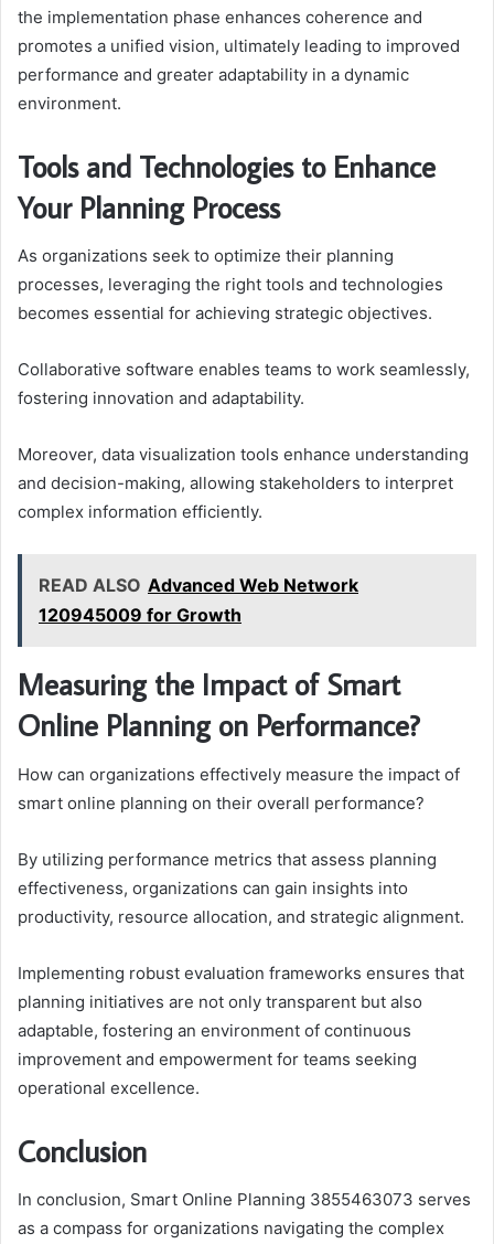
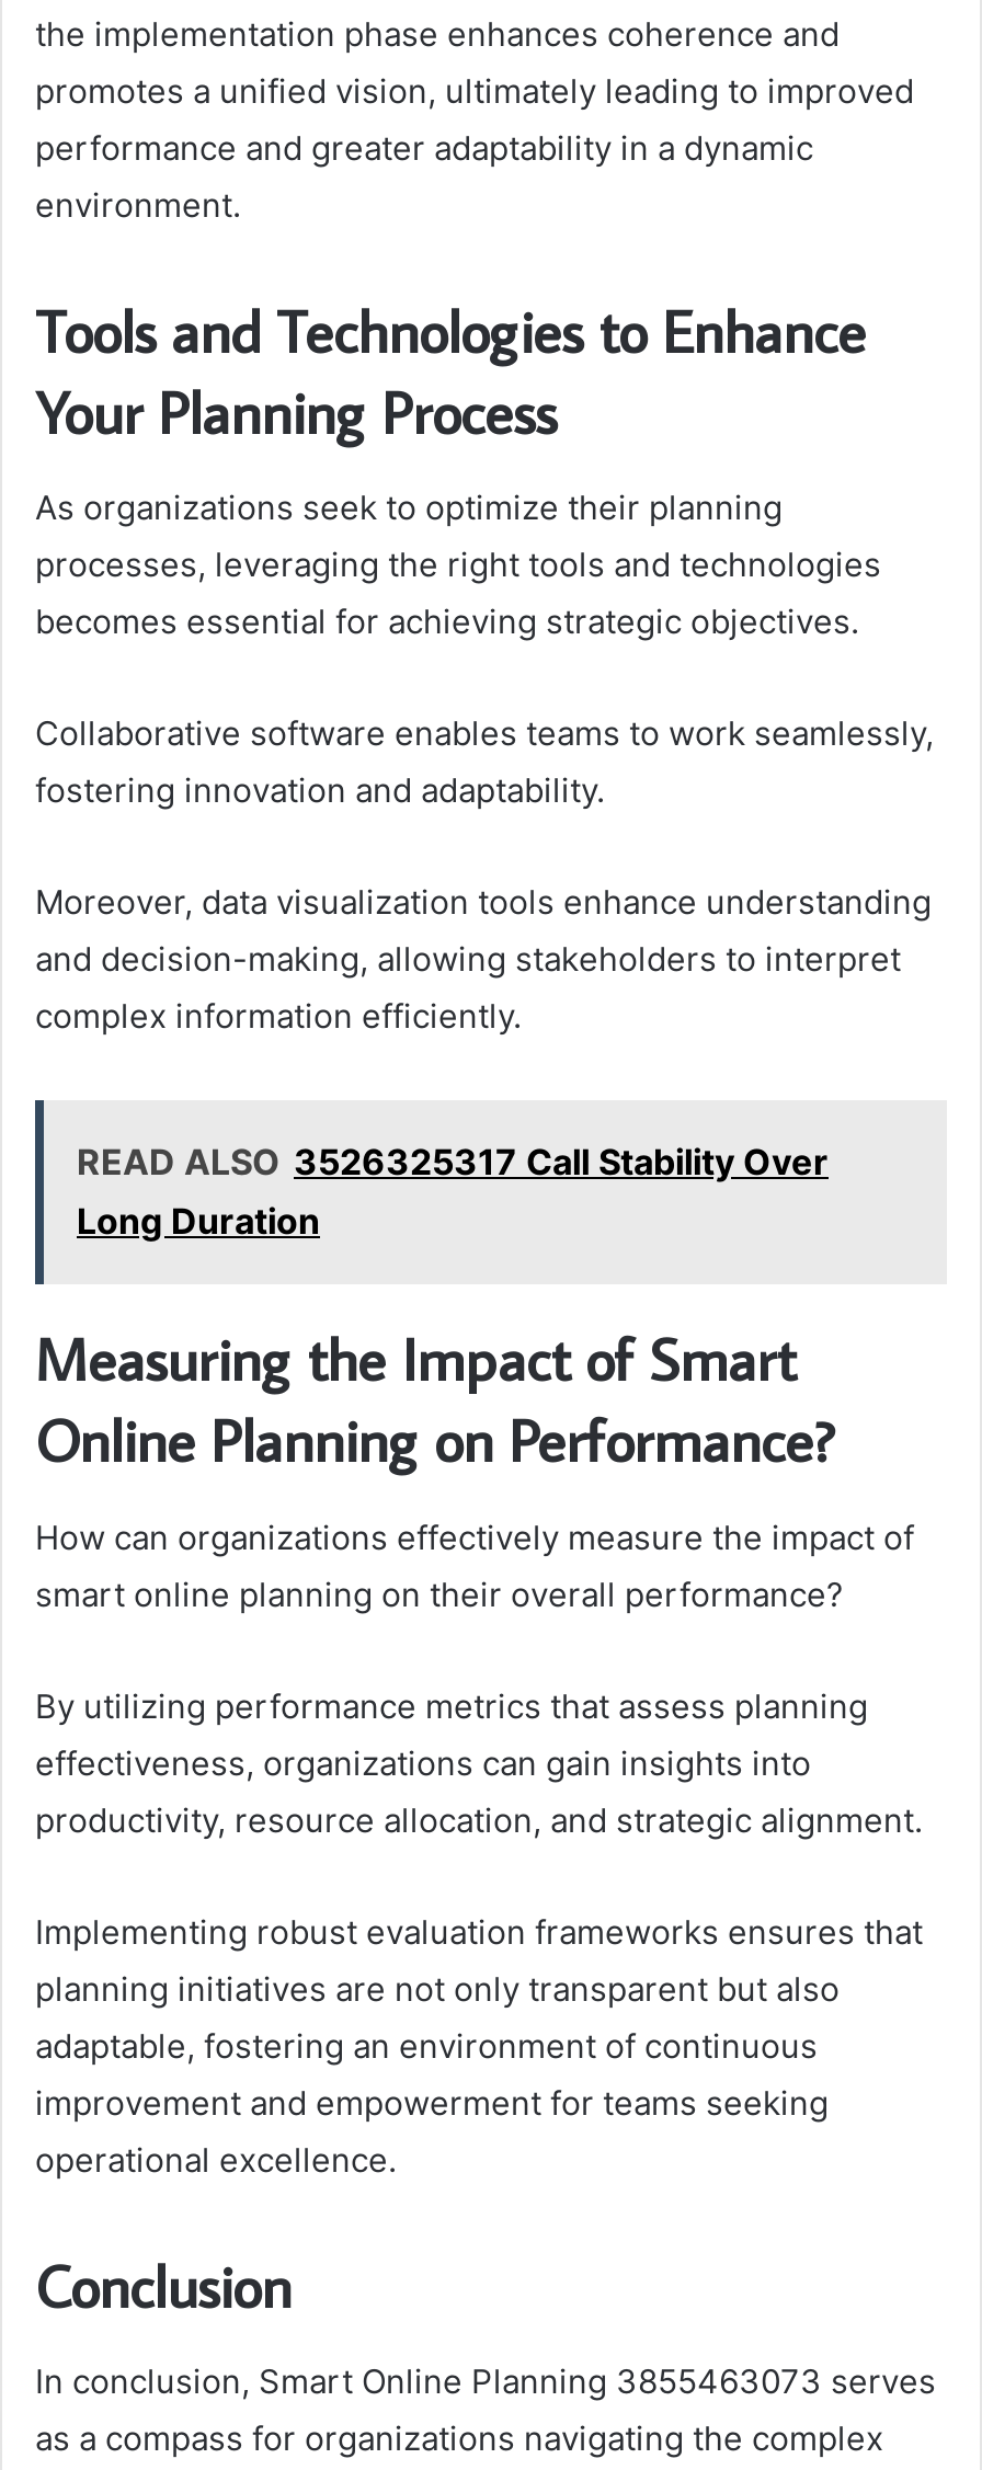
- READ ALSO Advanced Web Network
- 120945009 for Growth
+ READ ALSO 3526325317 Call Stability Over
+ Long Duration
